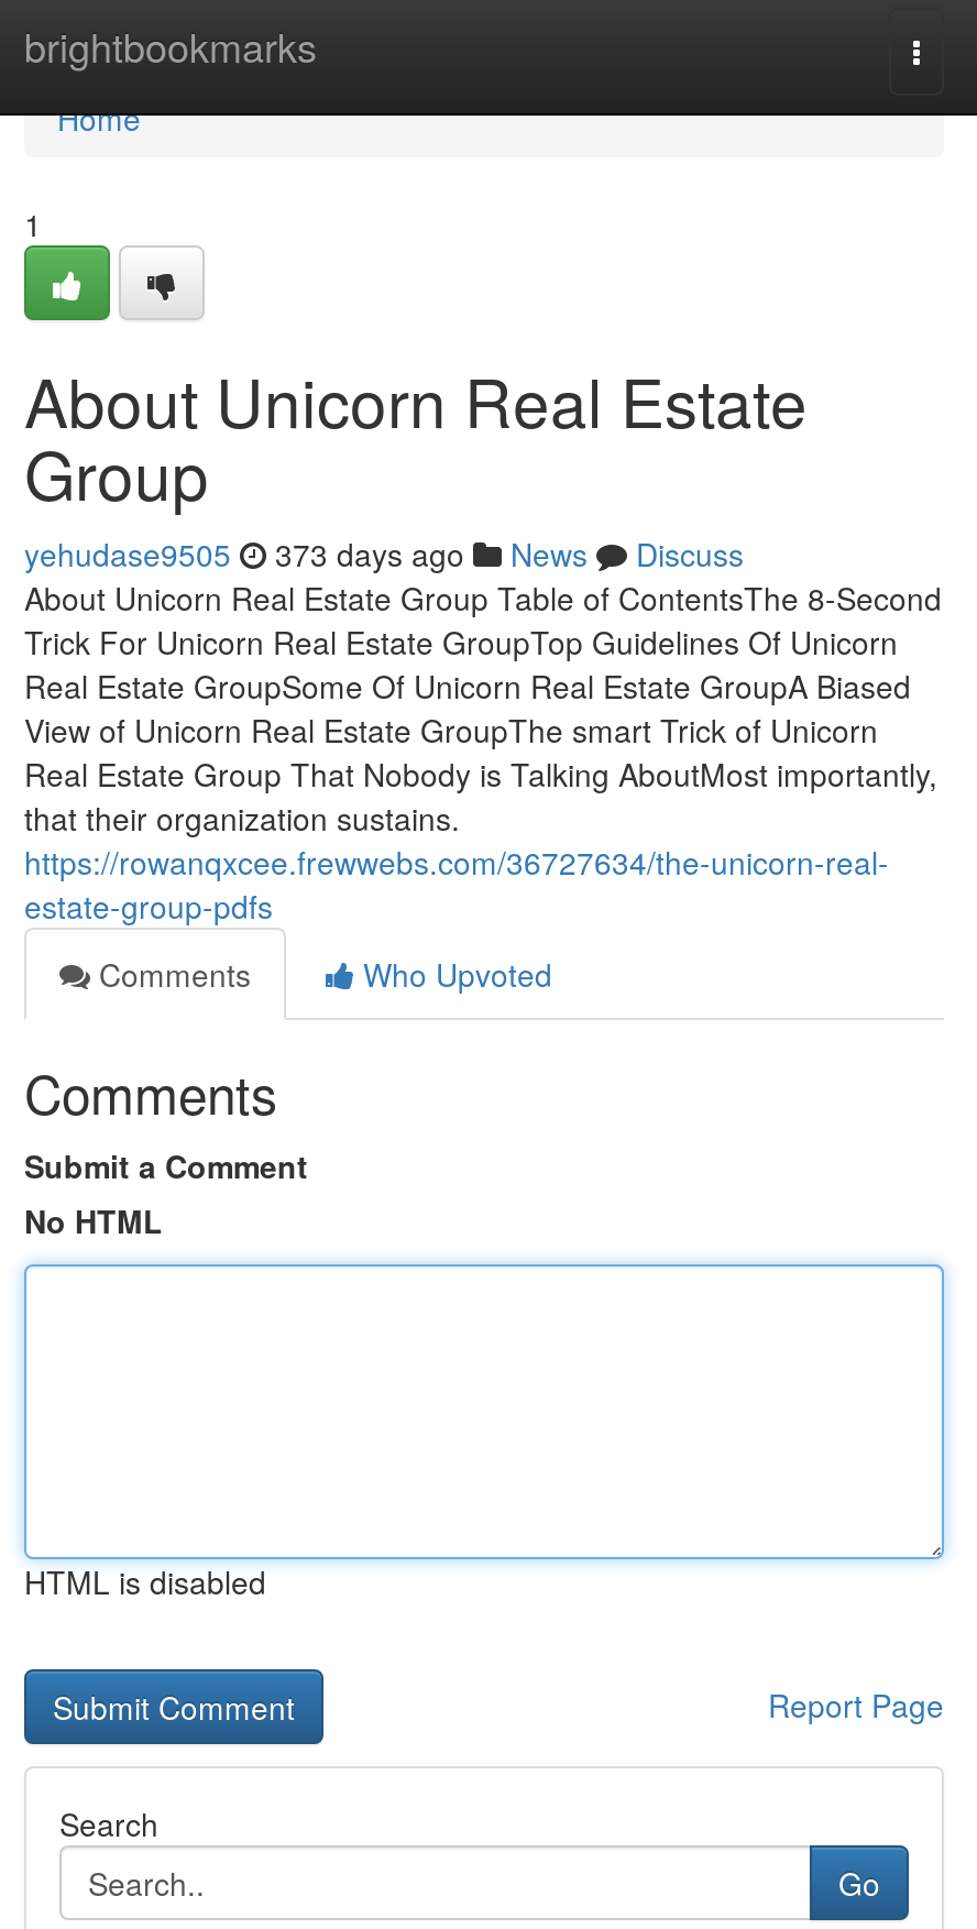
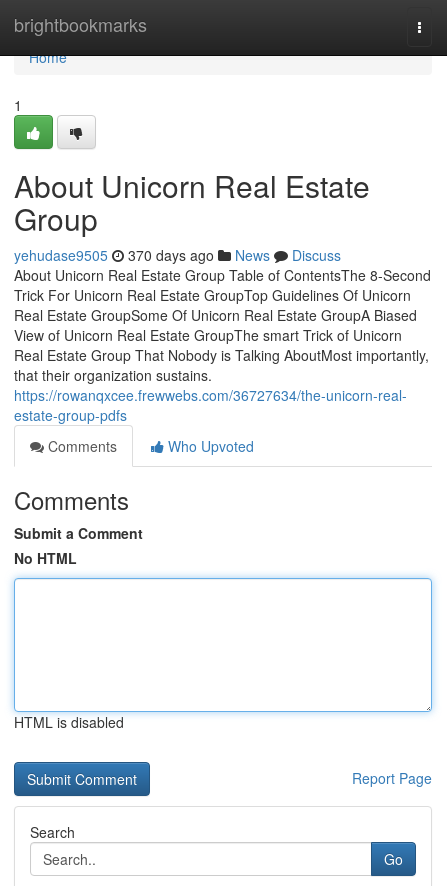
- yehudase9505 373 days ago News Discuss
+ yehudase9505 370 days ago News Discuss
